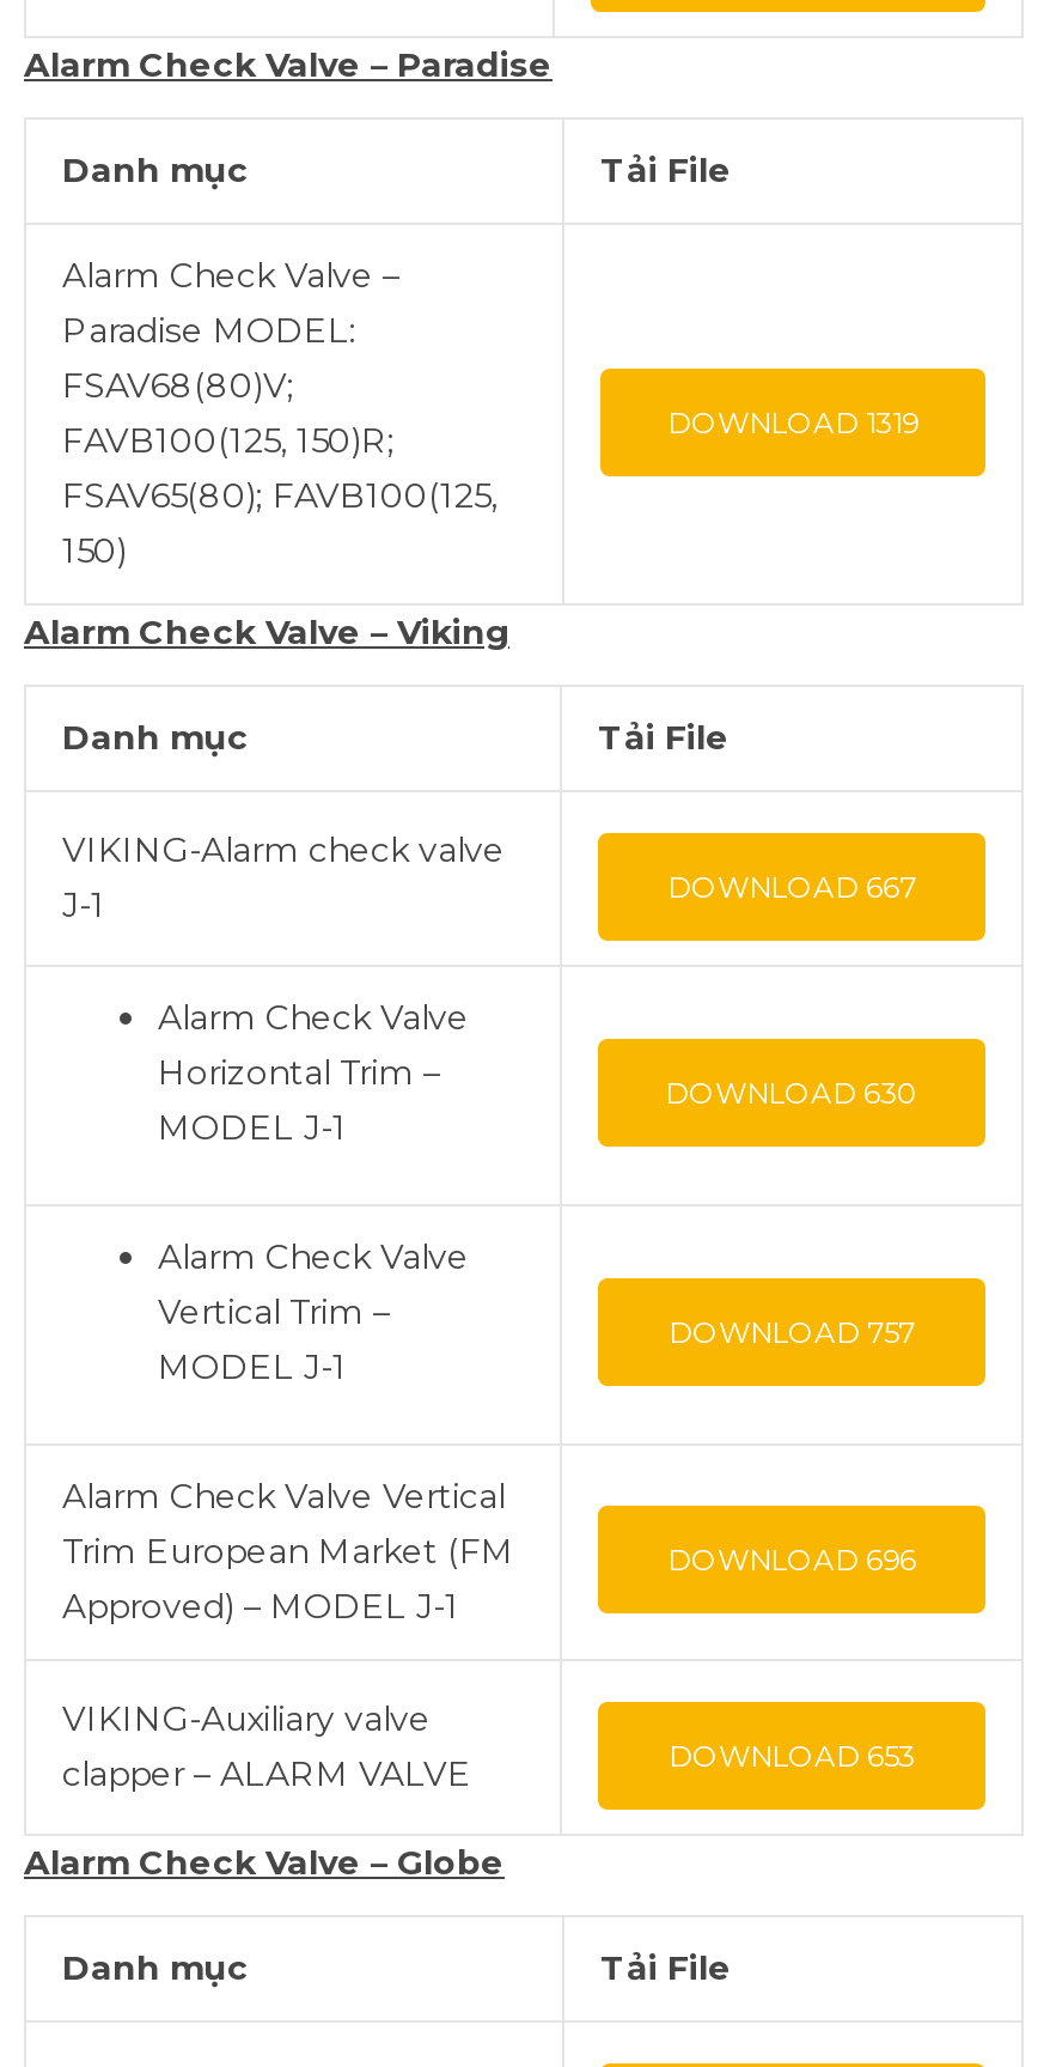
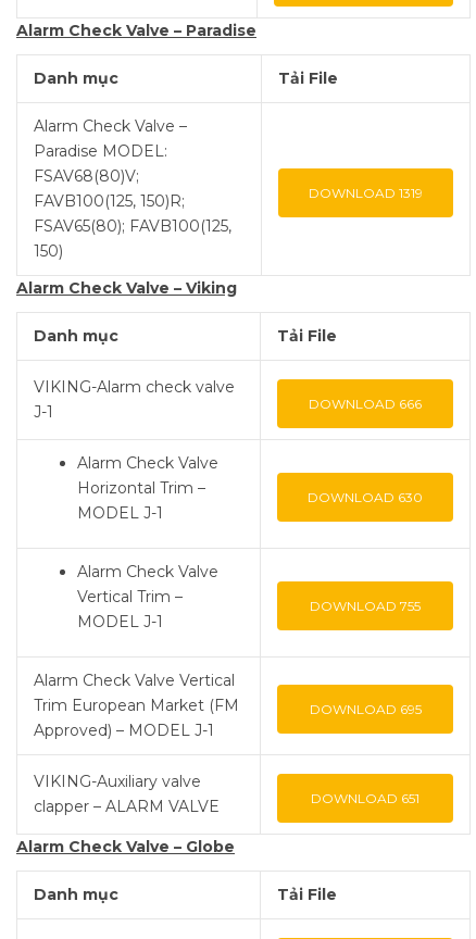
- DOWNLOAD 667
+ DOWNLOAD 666

- DOWNLOAD 757
+ DOWNLOAD 755

- DOWNLOAD 696
+ DOWNLOAD 695

- DOWNLOAD 653
+ DOWNLOAD 651
